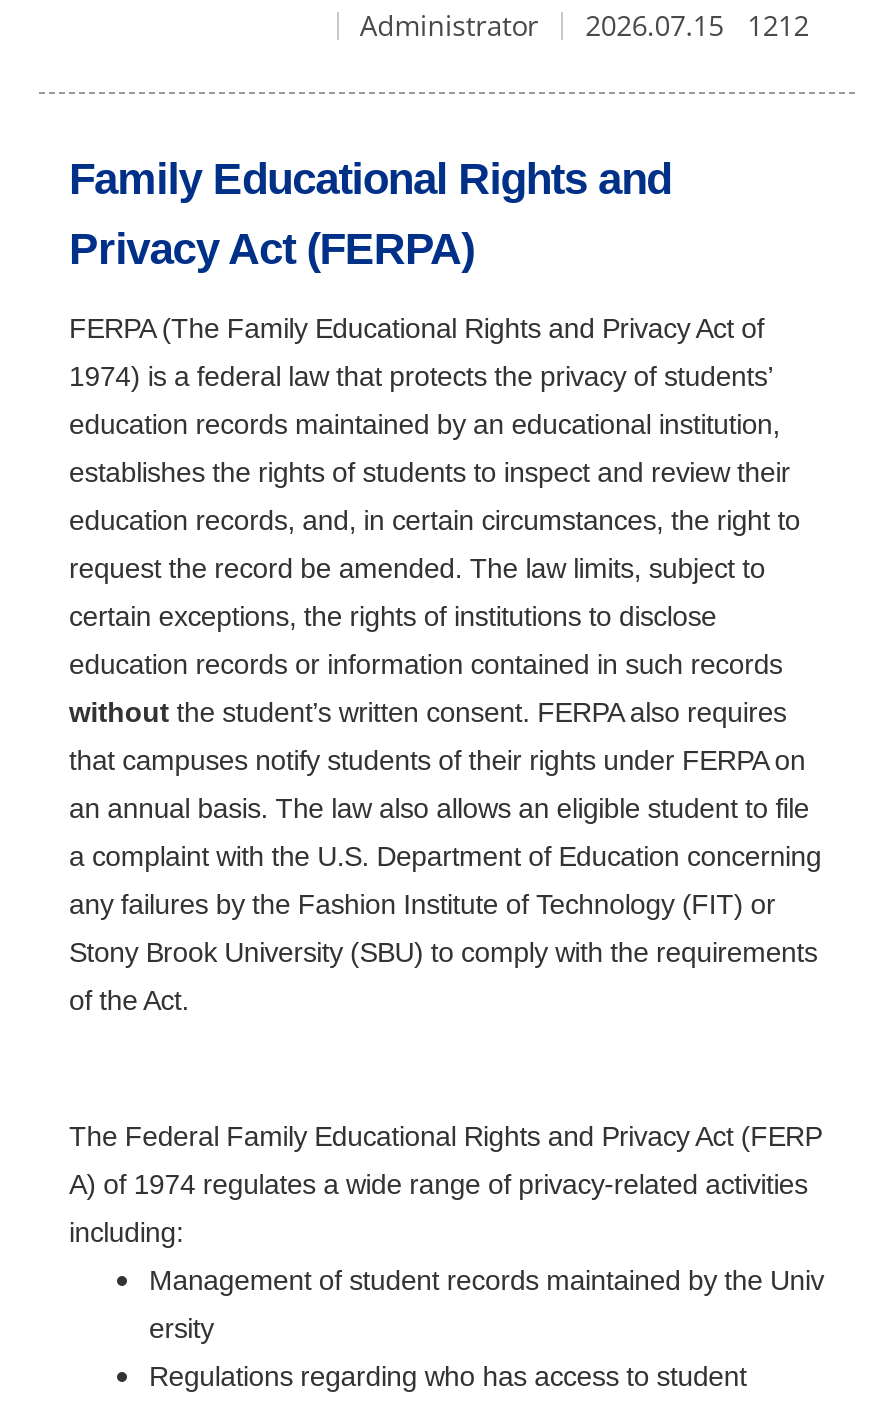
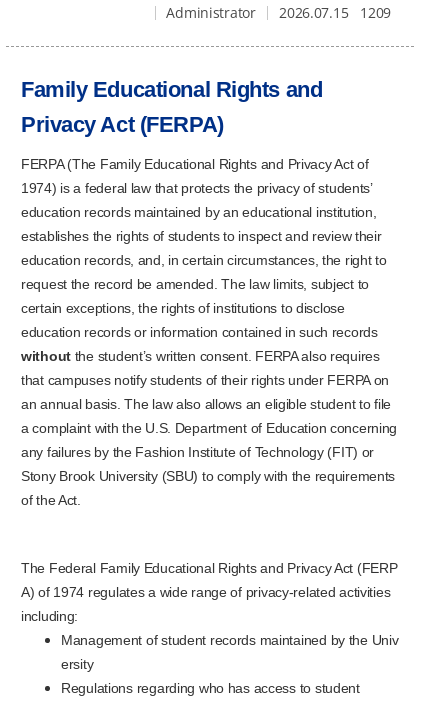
- Administrator 2026.07.15 1212
+ Administrator 2026.07.15 1209
